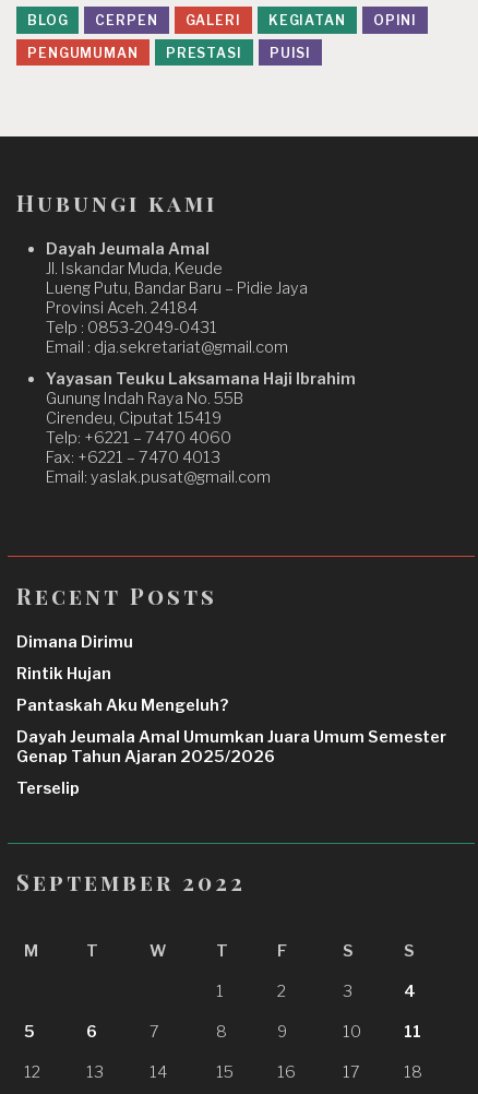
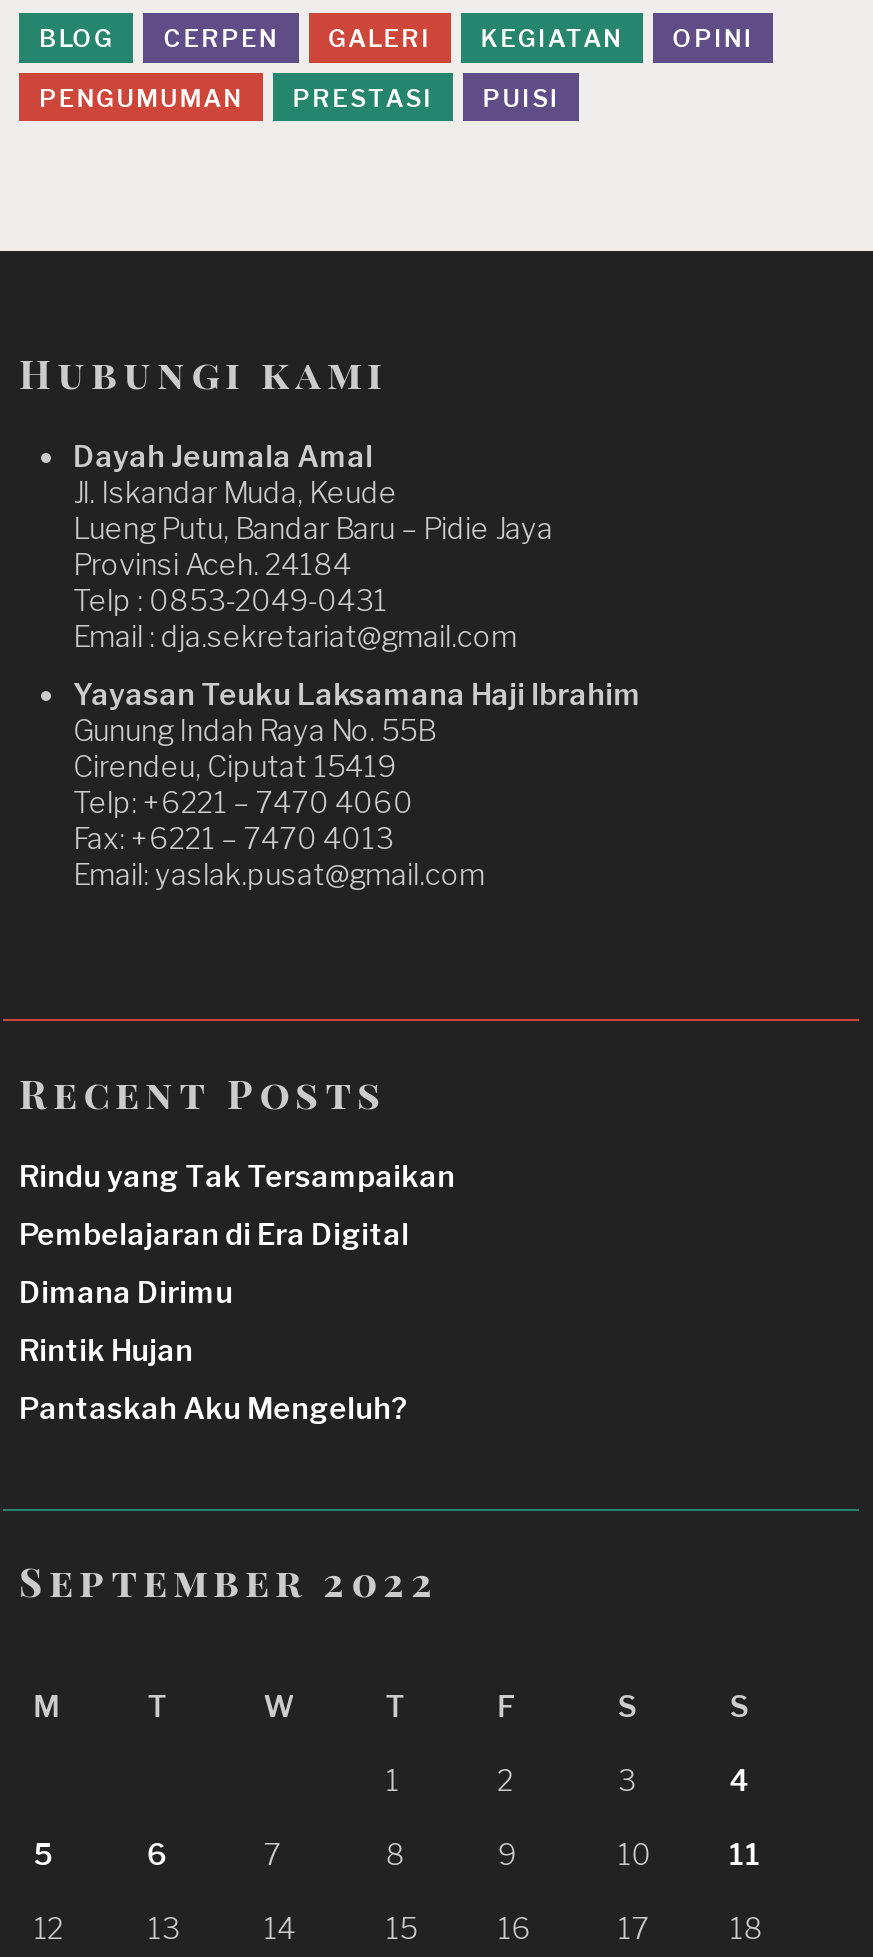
+ Rindu yang Tak Tersampaikan
+ Pembelajaran di Era Digital

moved down: Dimana Dirimu | Rintik Hujan | Pantaskah Aku Mengeluh?

- Dayah Jeumala Amal Umumkan Juara Umum Semester
- Genap Tahun Ajaran 2025/2026
- Terselip
